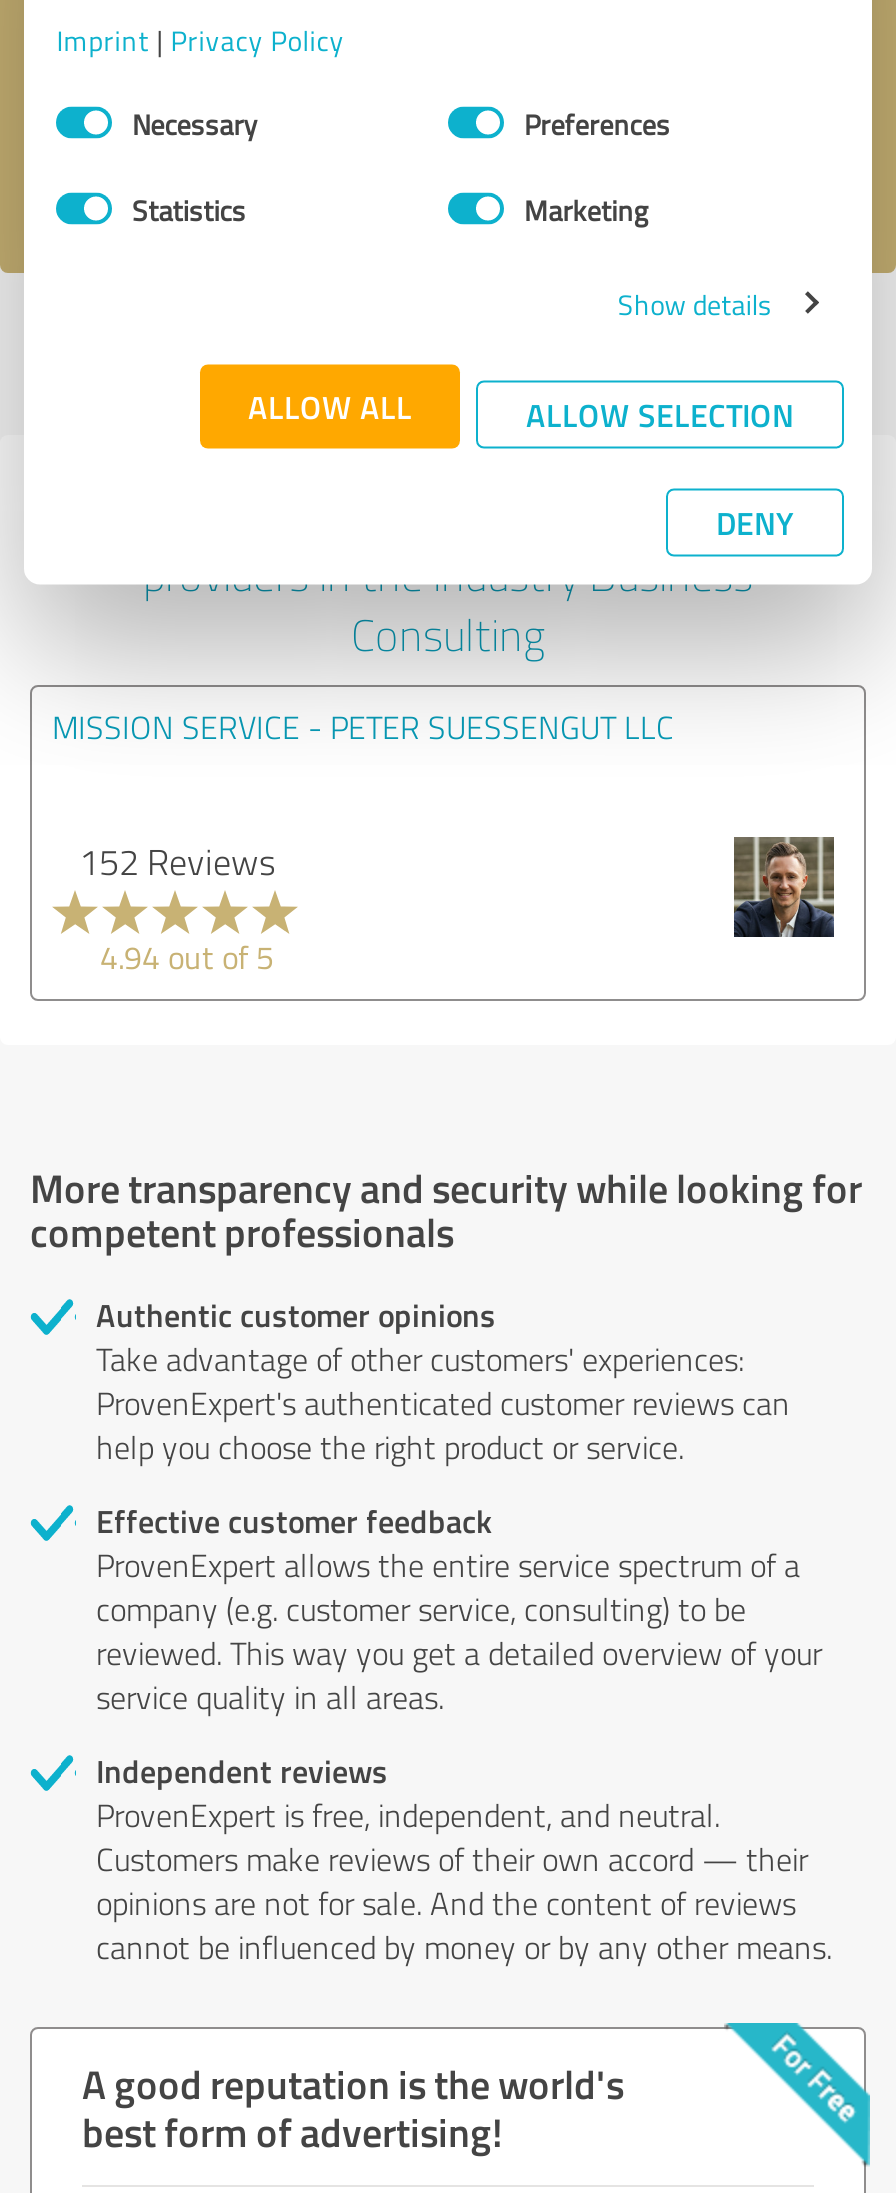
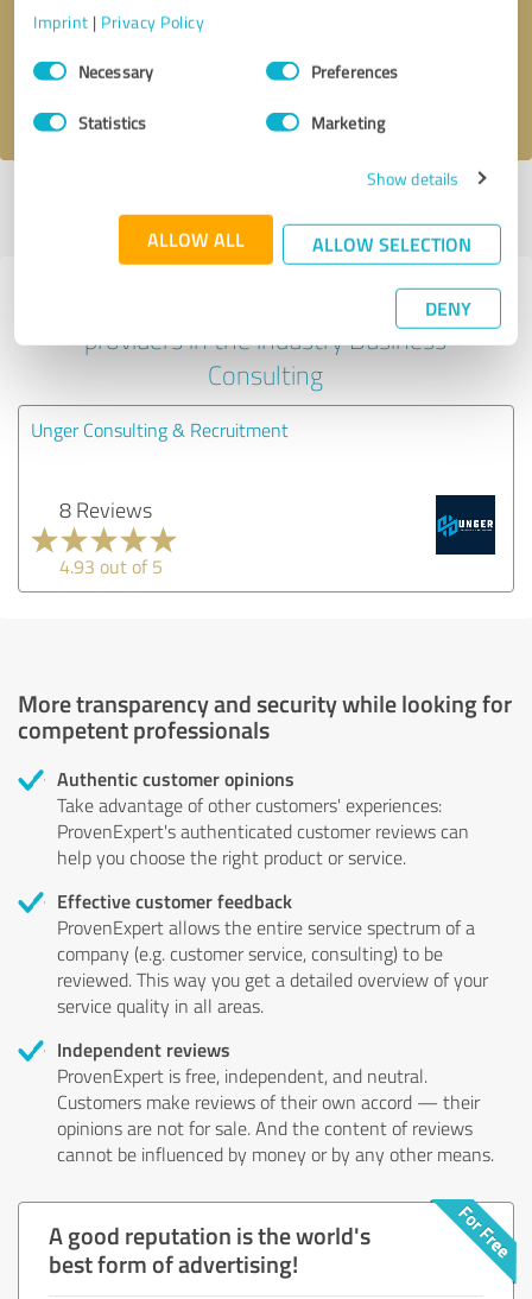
- MISSION SERVICE - PETER SUESSENGUT LLC
+ Unger Consulting & Recruitment

- 152 Reviews
+ 8 Reviews

- [image]
+ [image]

- 4.94 out of 5
+ 4.93 out of 5
